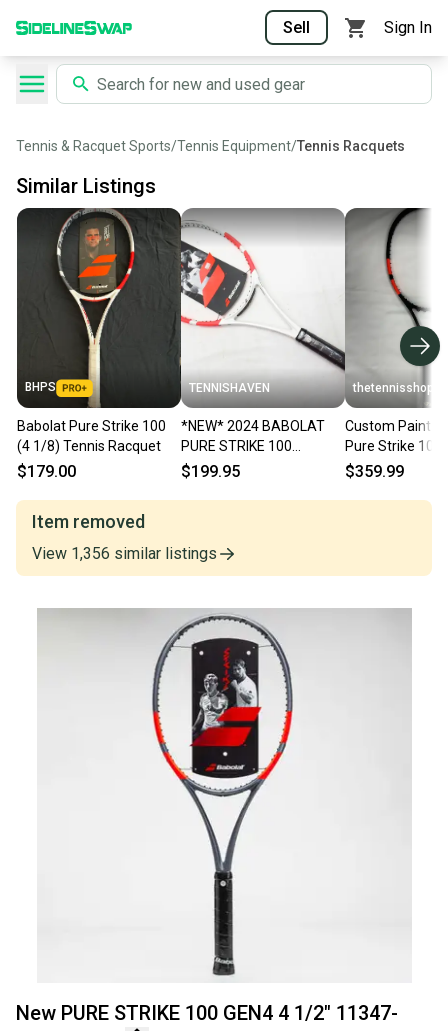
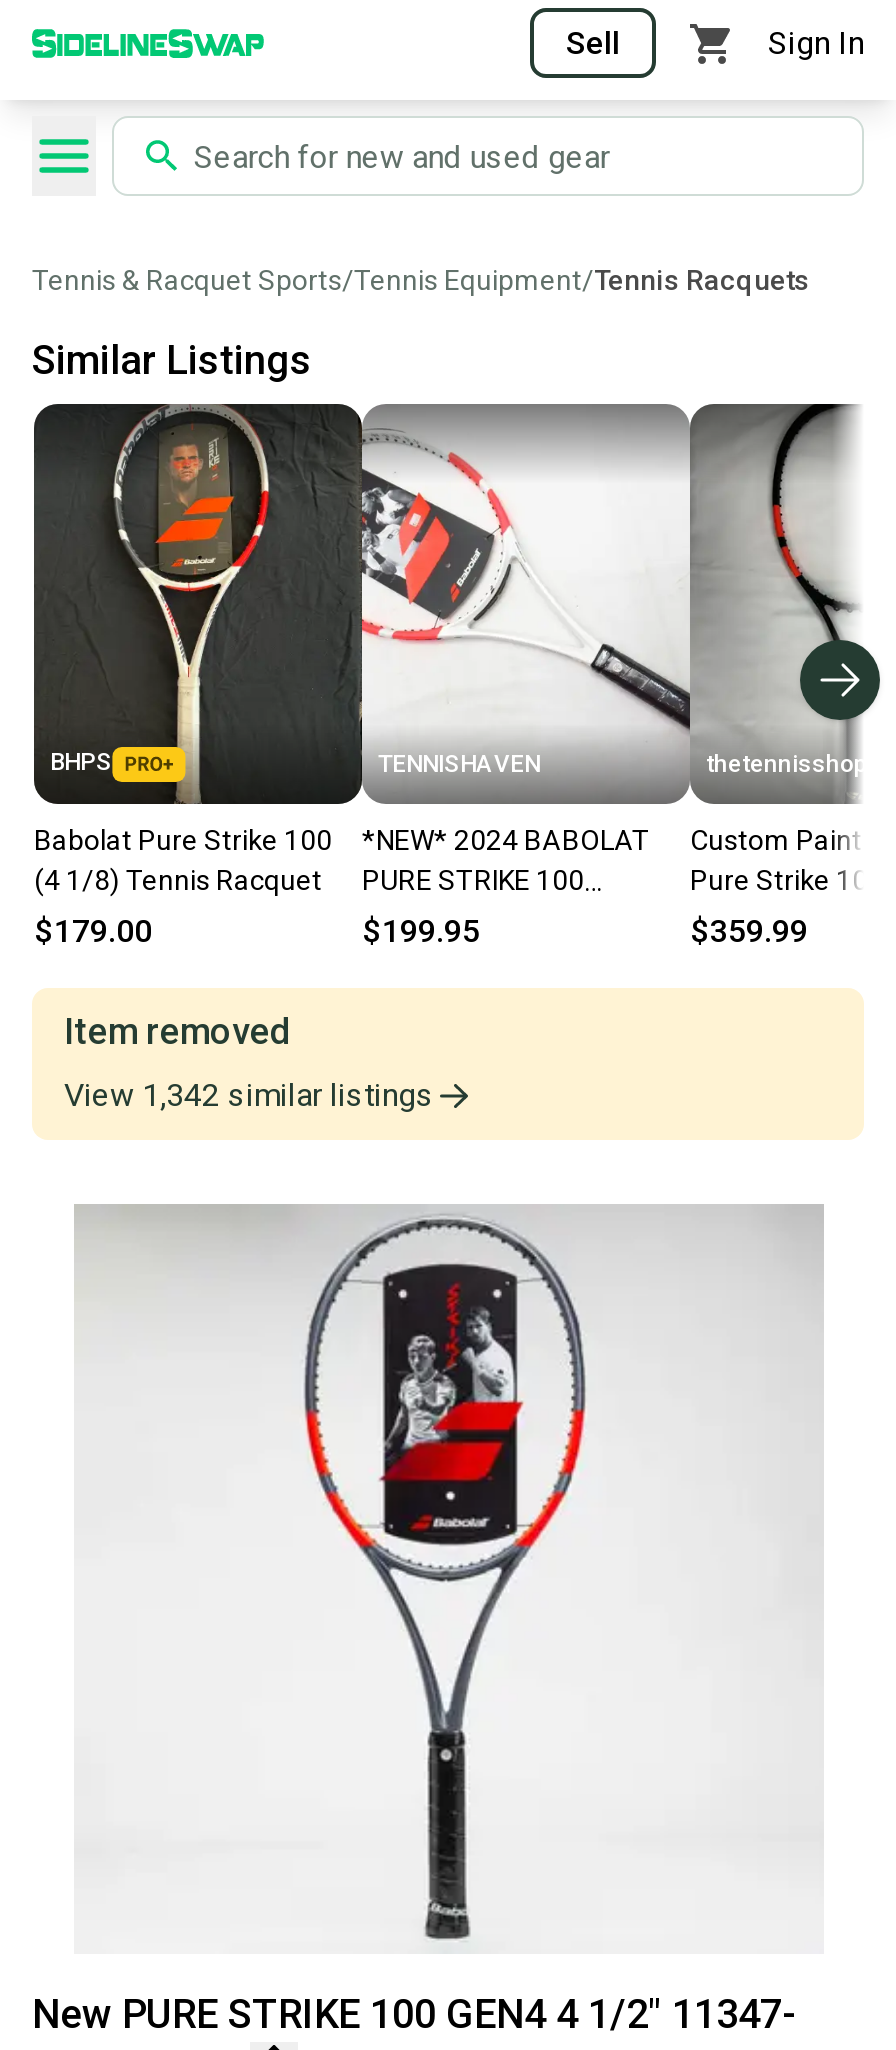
- View 1,356 similar listings
+ View 1,342 similar listings
